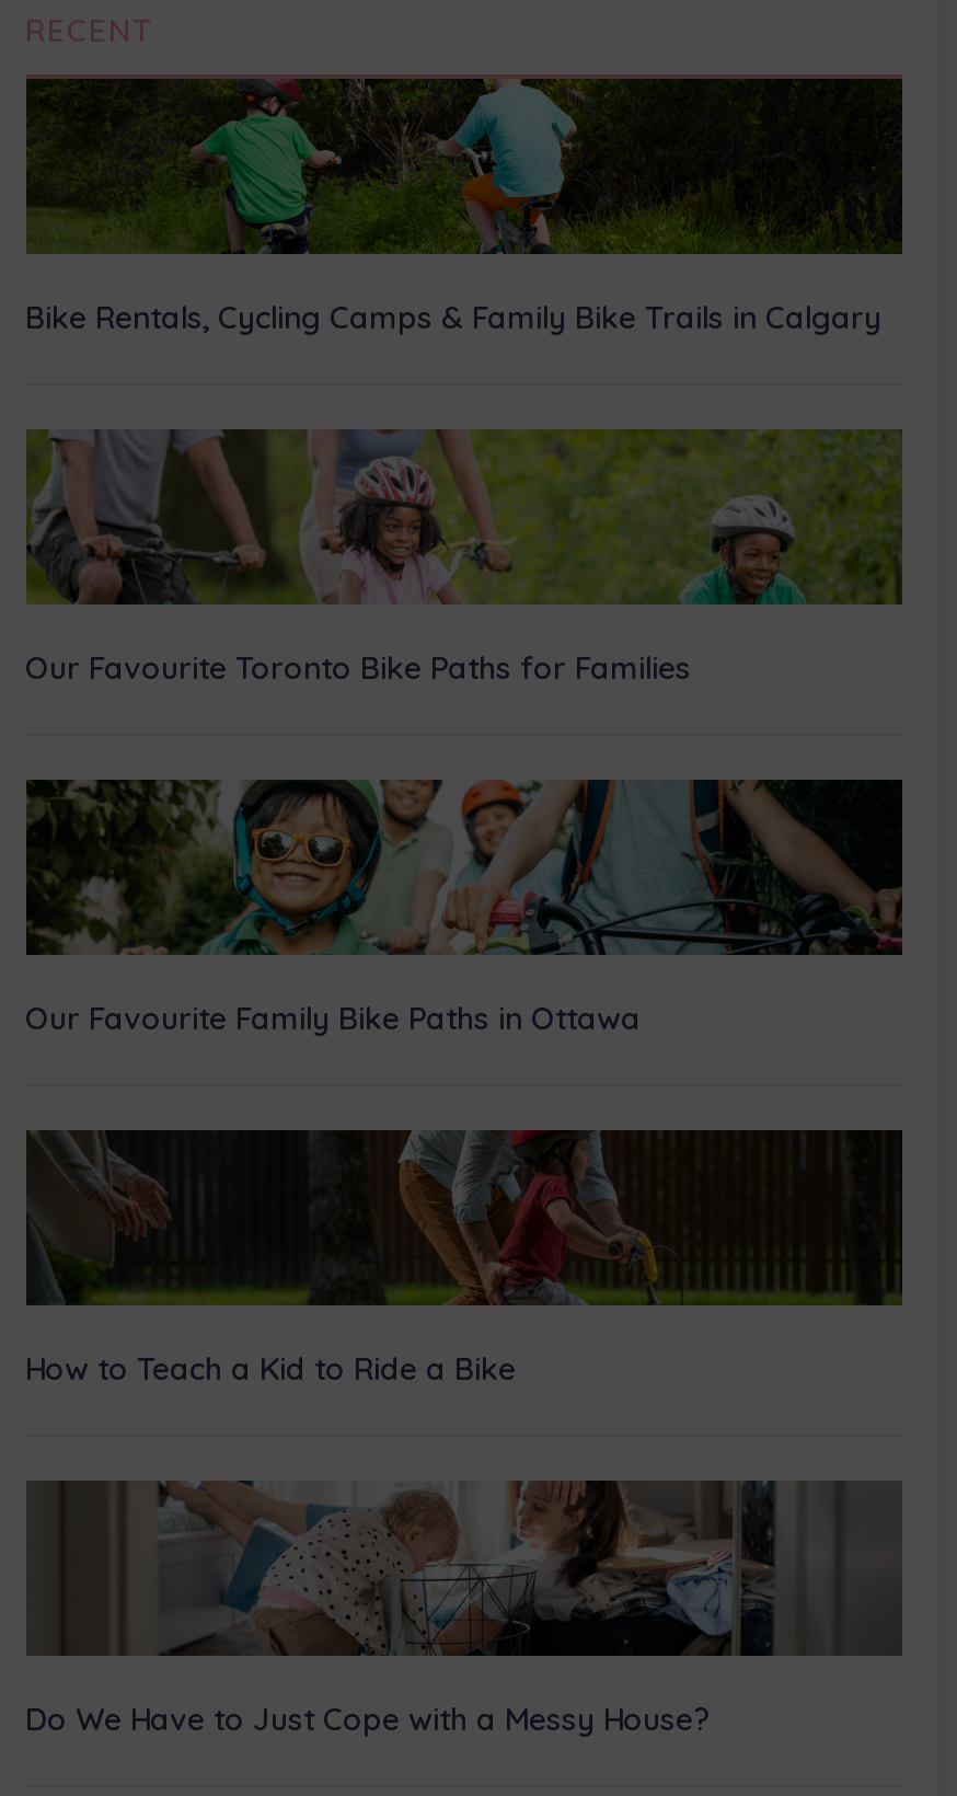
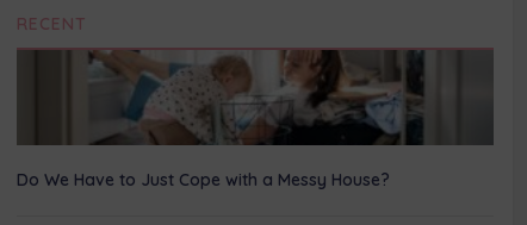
- [image]
- Bike Rentals, Cycling Camps & Family Bike Trails in Calgary

- [image]
- Our Favourite Toronto Bike Paths for Families

- [image]
- Our Favourite Family Bike Paths in Ottawa

- [image]
- How to Teach a Kid to Ride a Bike
